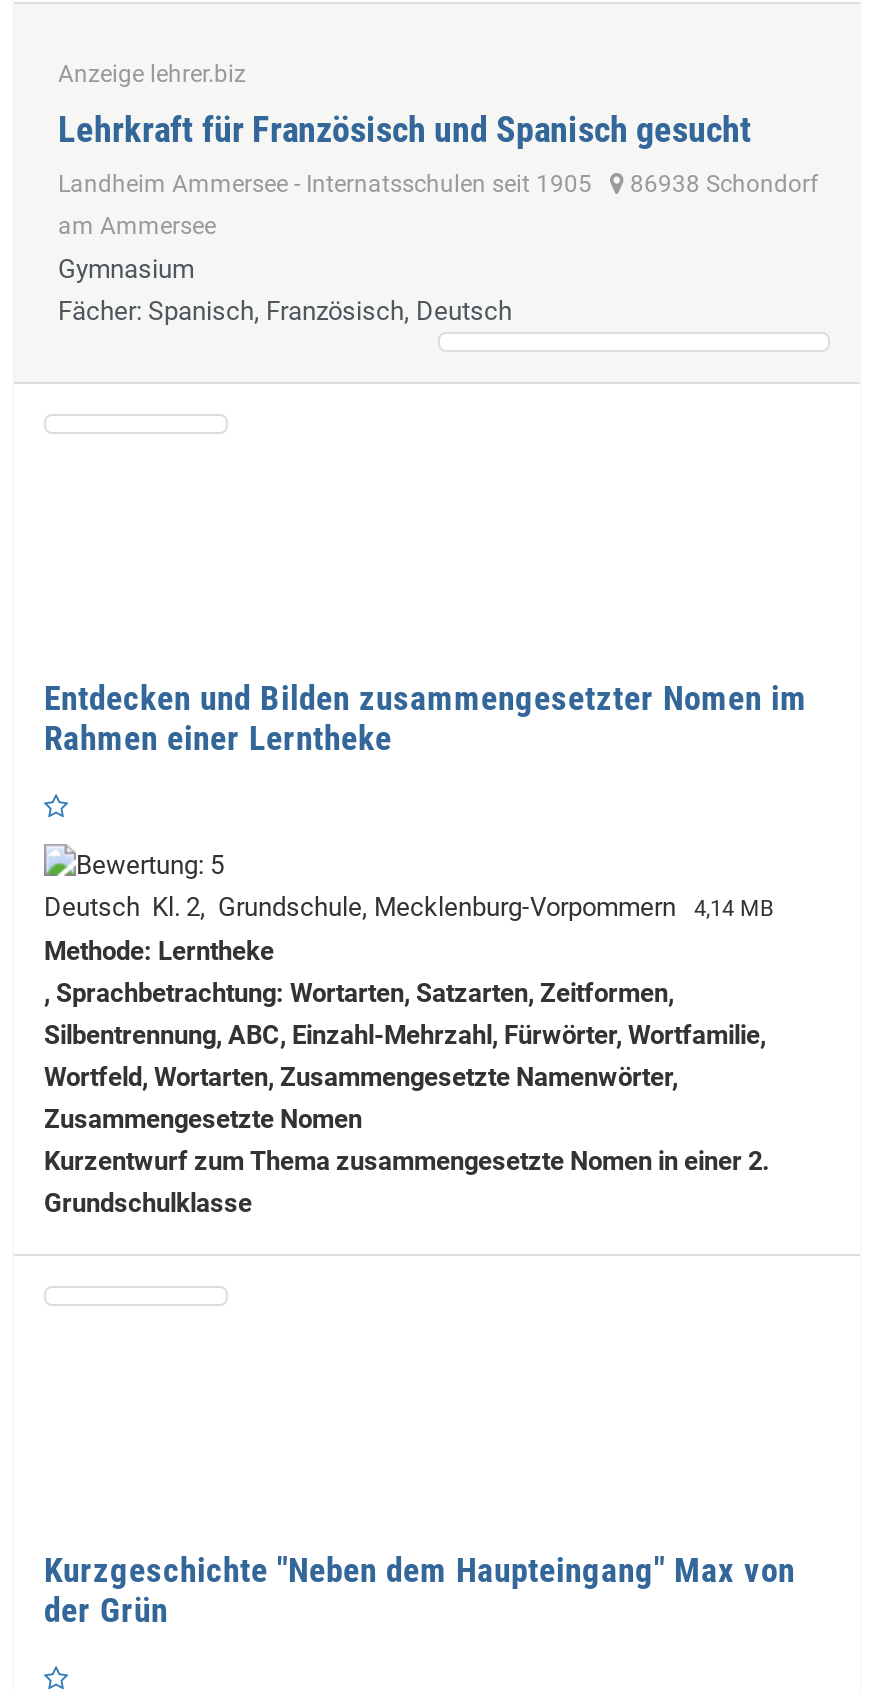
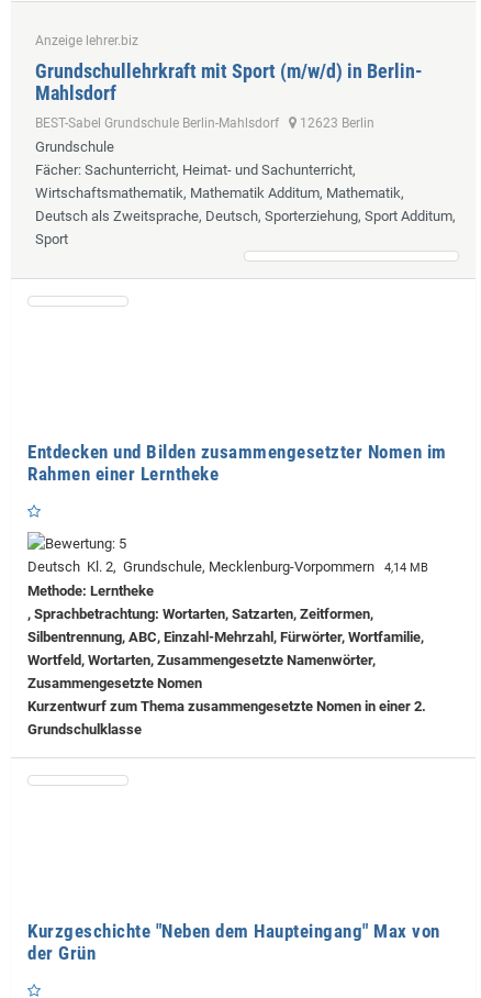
- Lehrkraft für Französisch und Spanisch gesucht
- Landheim Ammersee - Internatsschulen seit 1905 86938 Schondorf
- am Ammersee
- Gymnasium
- Fächer: Spanisch, Französisch, Deutsch
+ Grundschullehrkraft mit Sport (m/w/d) in Berlin-
+ Mahlsdorf
+ BEST-Sabel Grundschule Berlin-Mahlsdorf 12623 Berlin
+ Grundschule
+ Fächer: Sachunterricht, Heimat- und Sachunterricht,
+ Wirtschaftsmathematik, Mathematik Additum, Mathematik,
+ Deutsch als Zweitsprache, Deutsch, Sporterziehung, Sport Additum,
+ Sport
